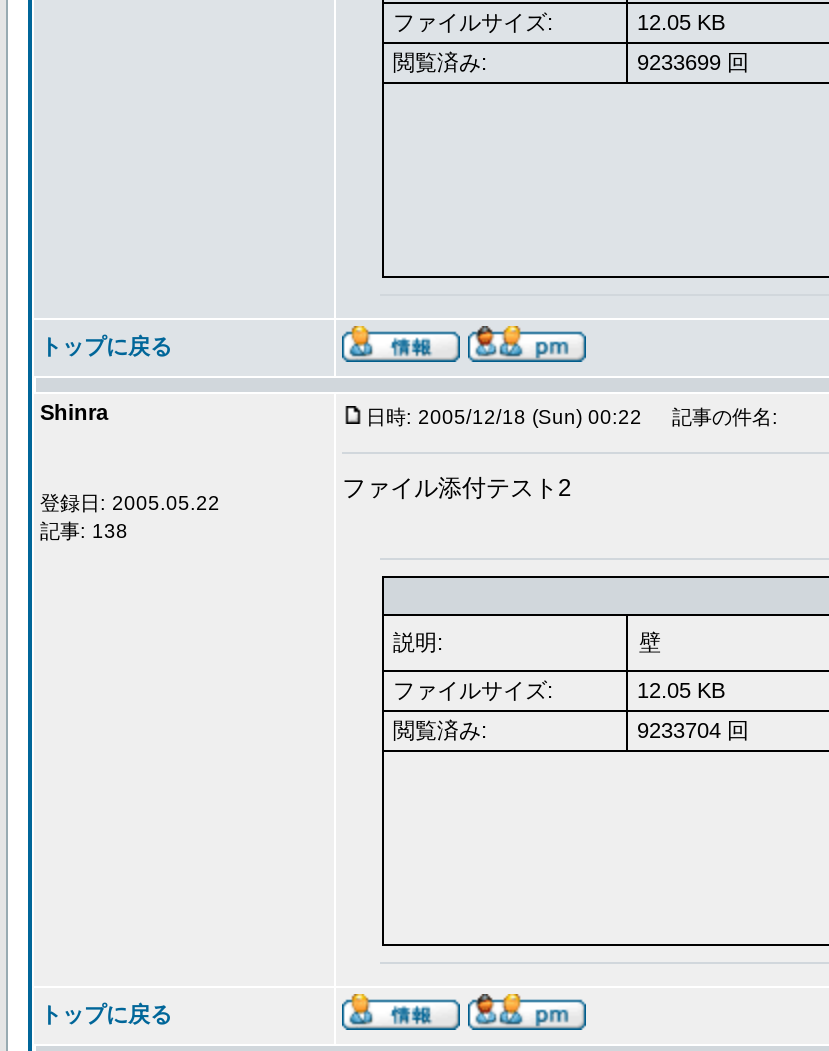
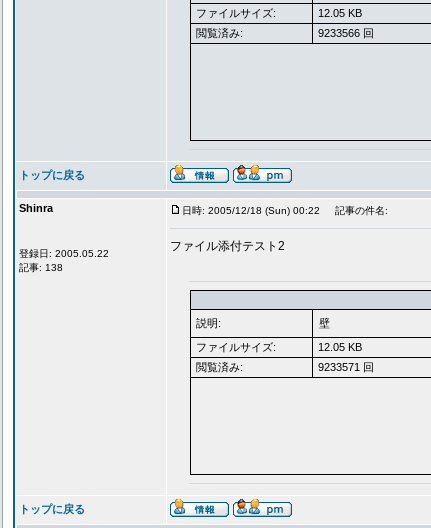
- 9233699 回
+ 9233566 回

- 9233704 回
+ 9233571 回
